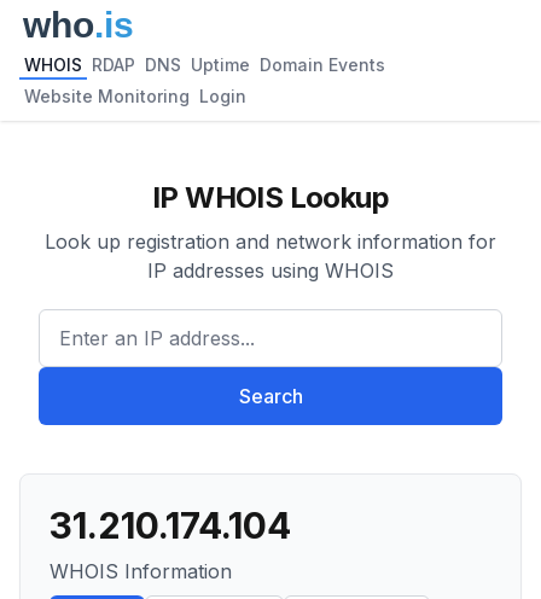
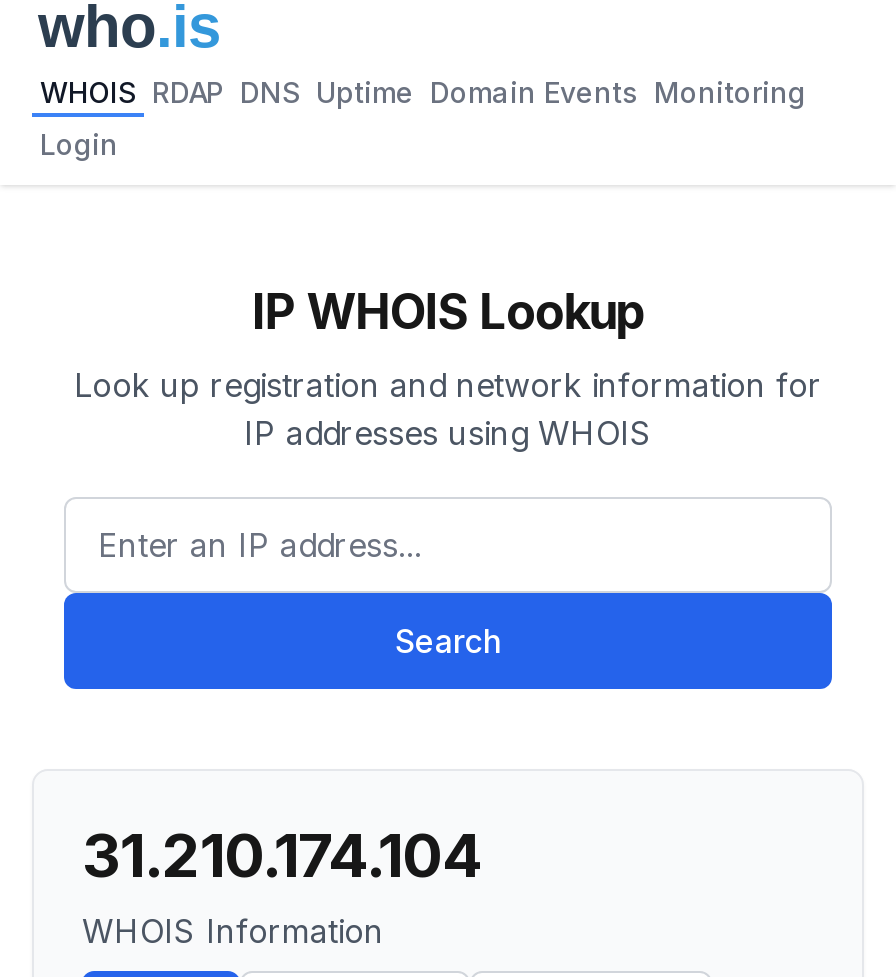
- WHOIS RDAP DNS Uptime Domain Events
+ WHOIS RDAP DNS Uptime Domain Events Monitoring

- Website Monitoring Login
+ Login
